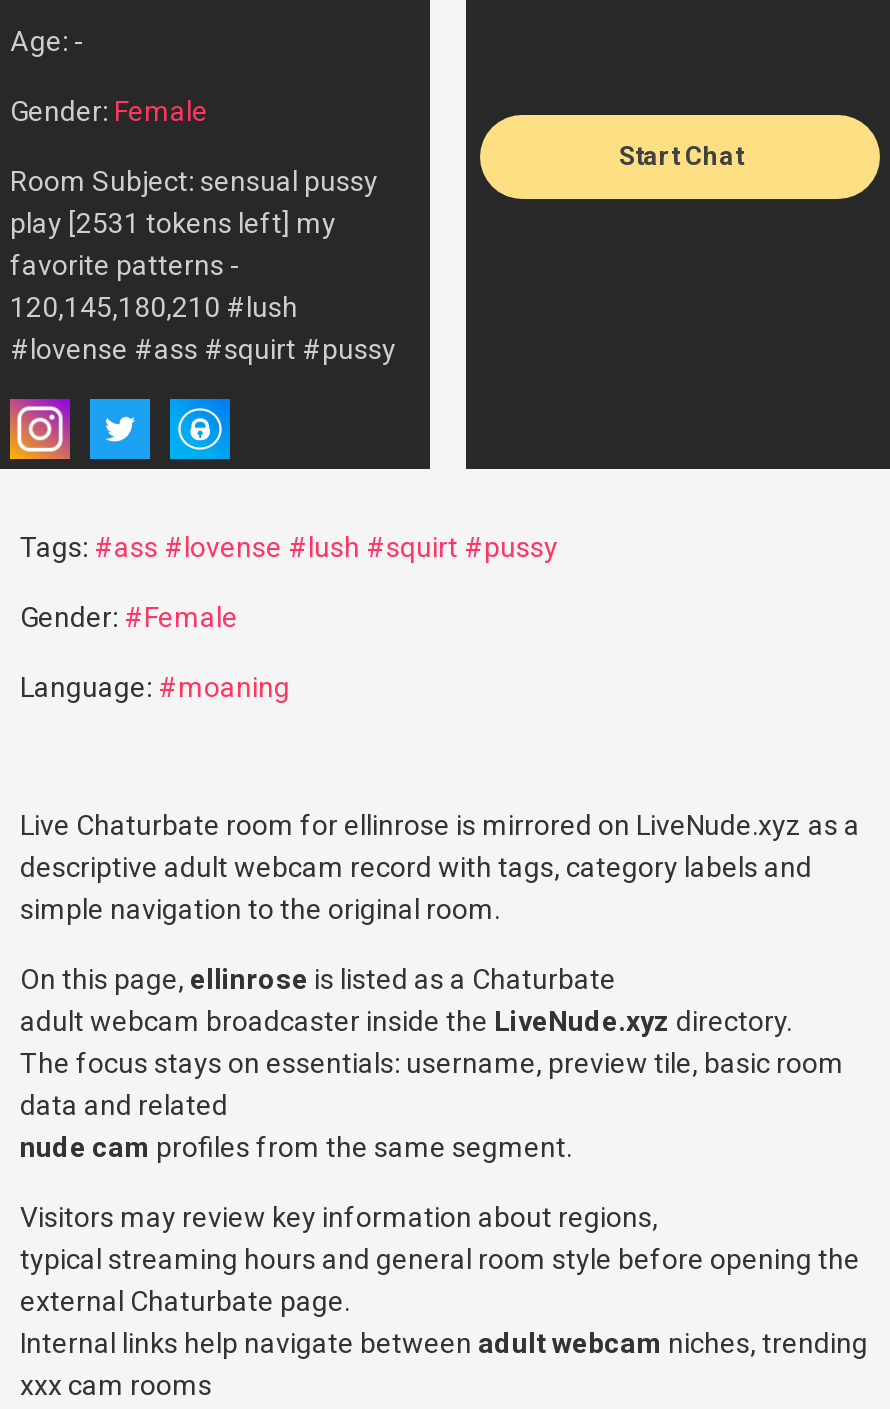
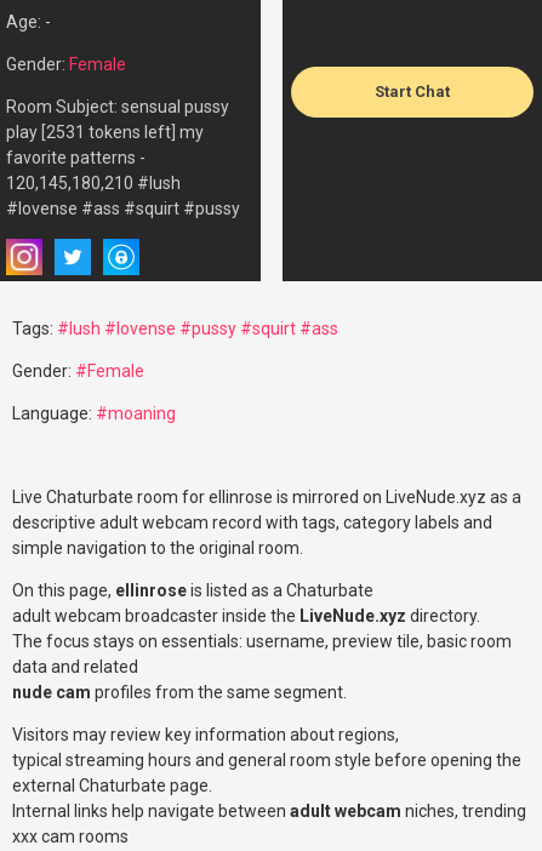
- Tags: #ass #lovense #lush #squirt #pussy
+ Tags: #lush #lovense #pussy #squirt #ass
